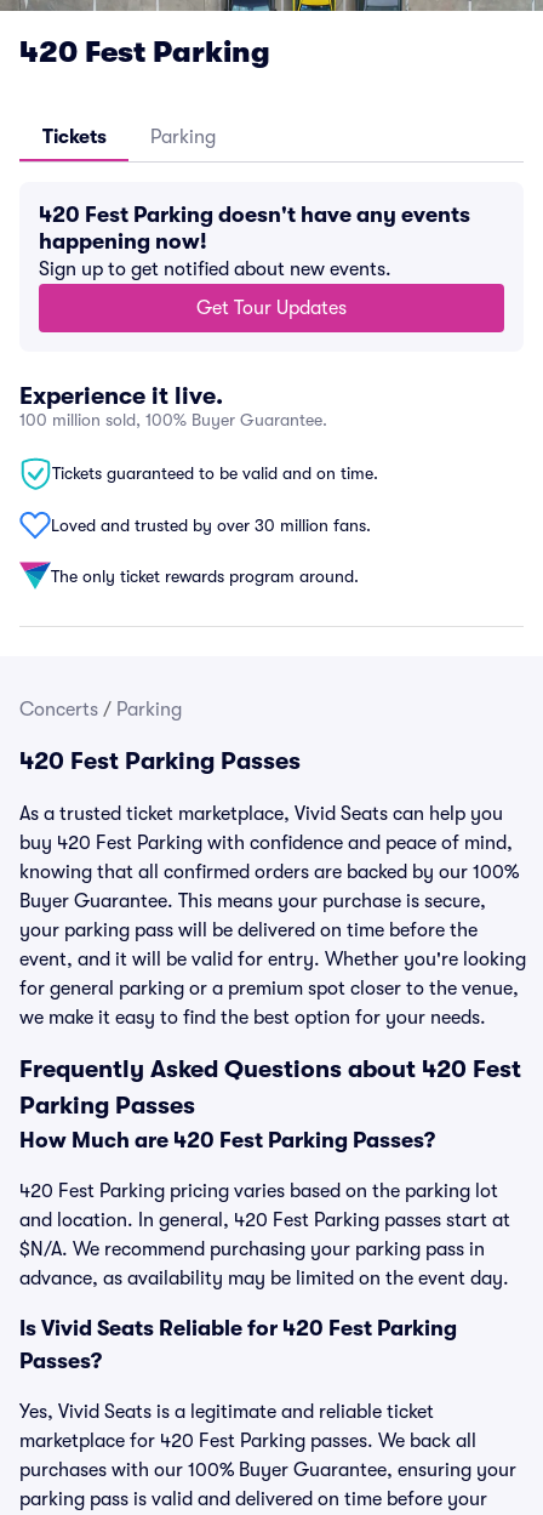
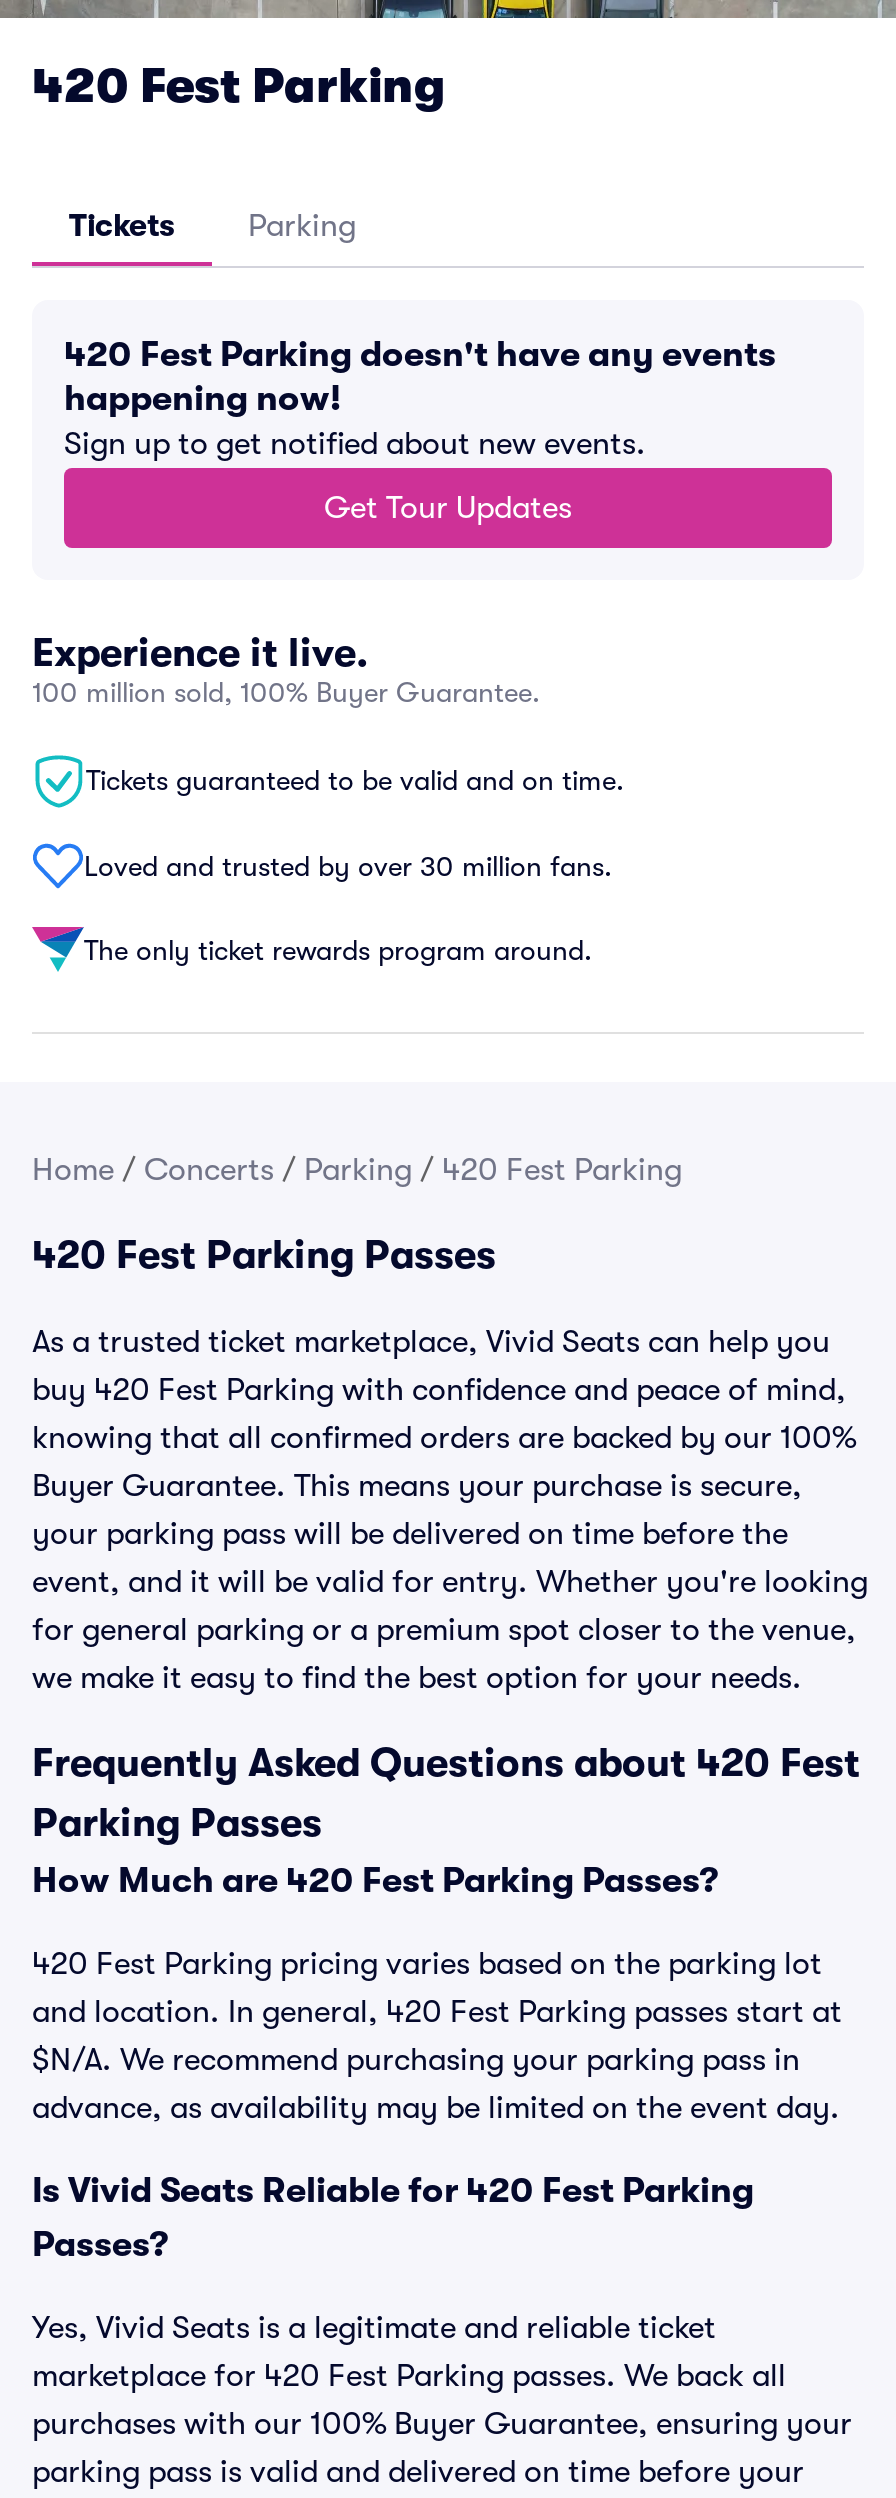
- Concerts / Parking
+ Home / Concerts / Parking / 420 Fest Parking
